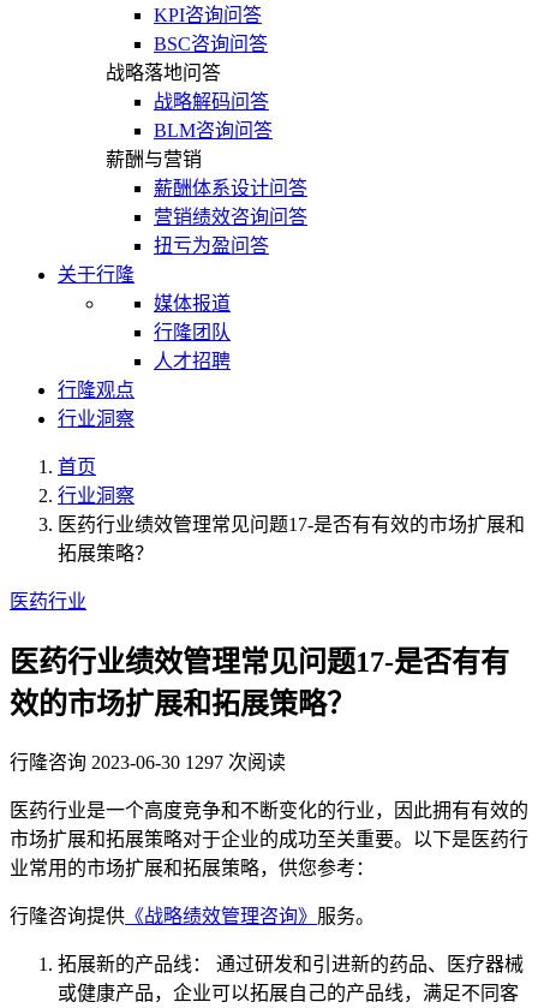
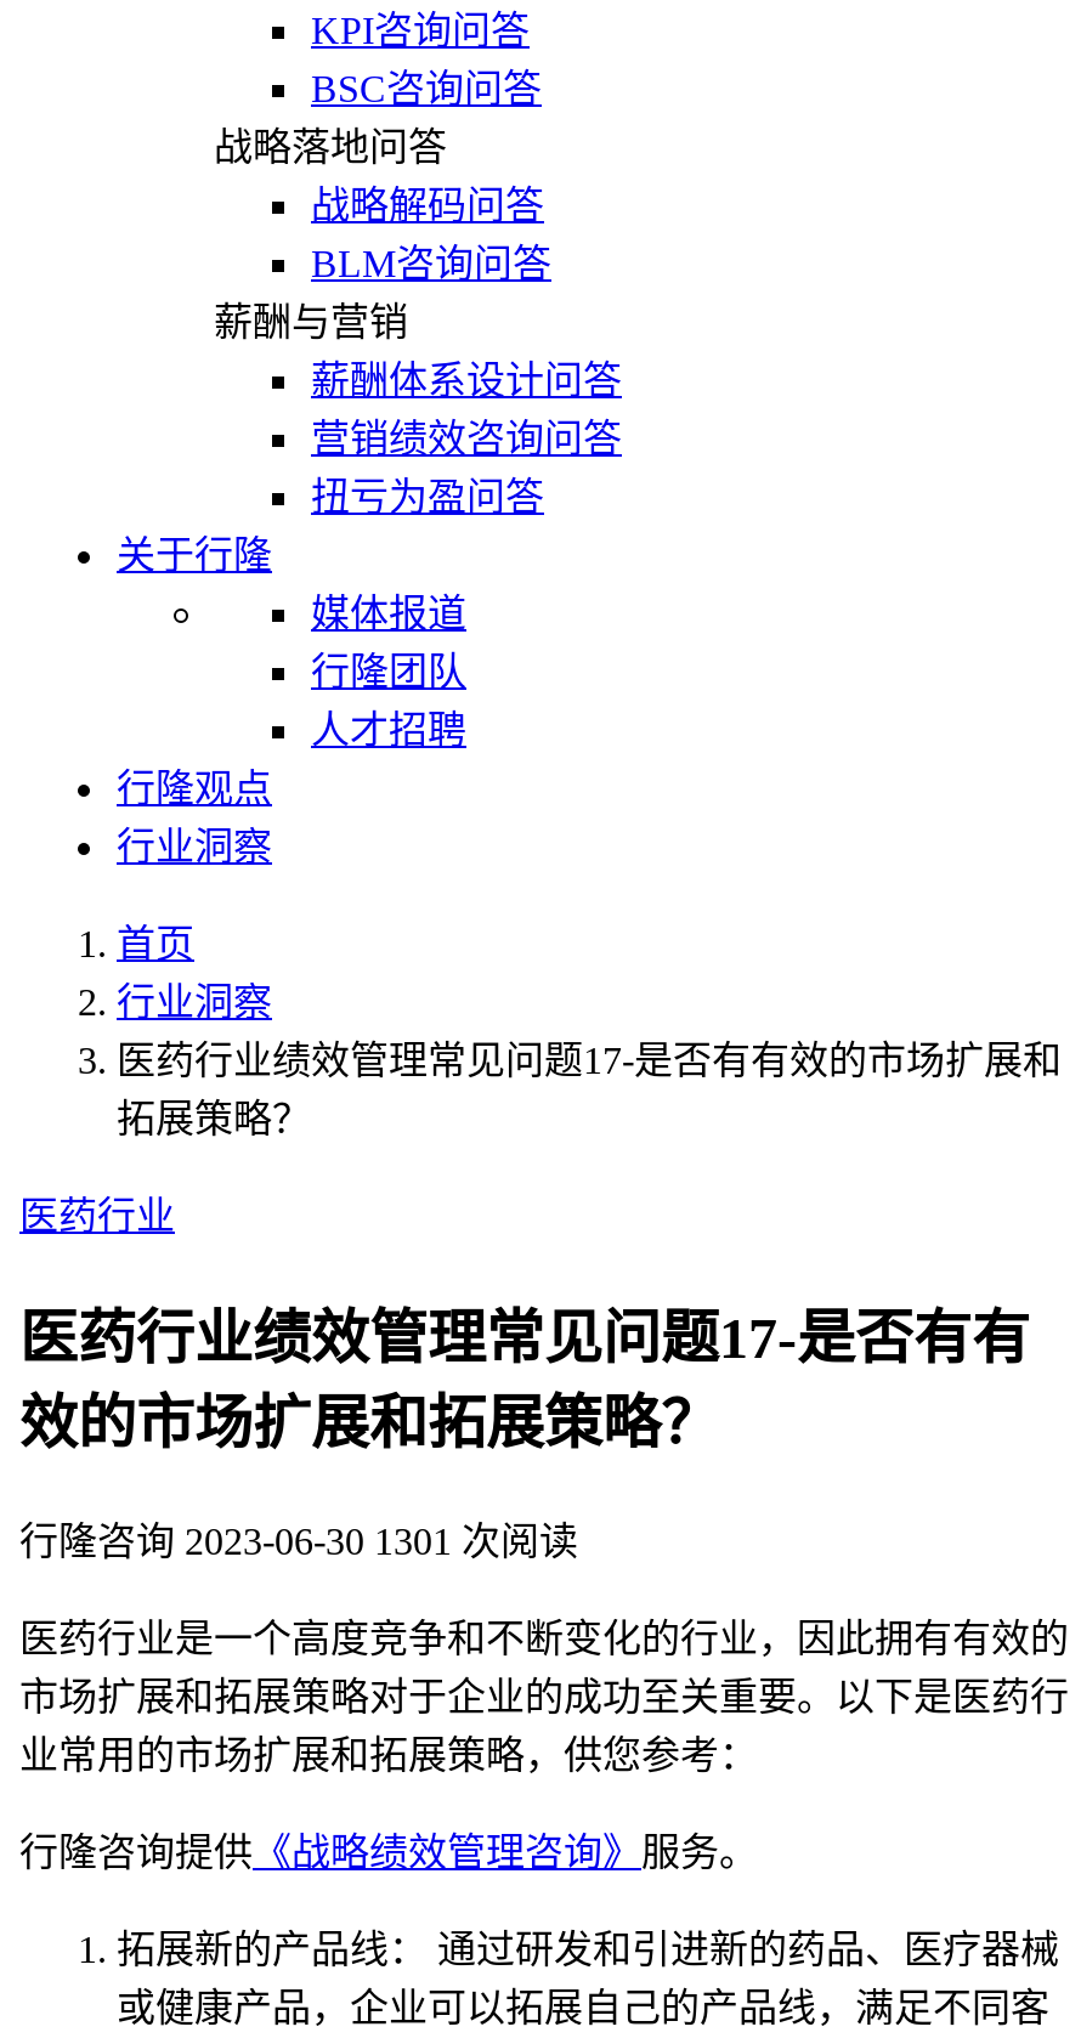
- 行隆咨询 2023-06-30 1297 次阅读
+ 行隆咨询 2023-06-30 1301 次阅读
